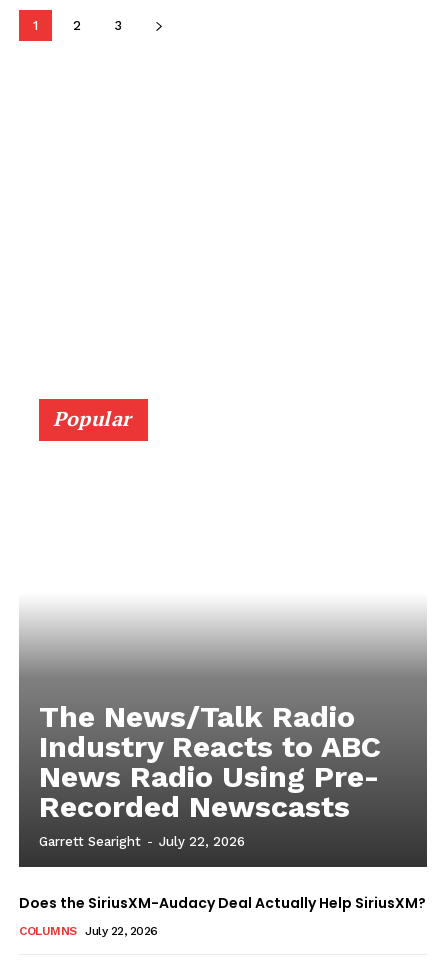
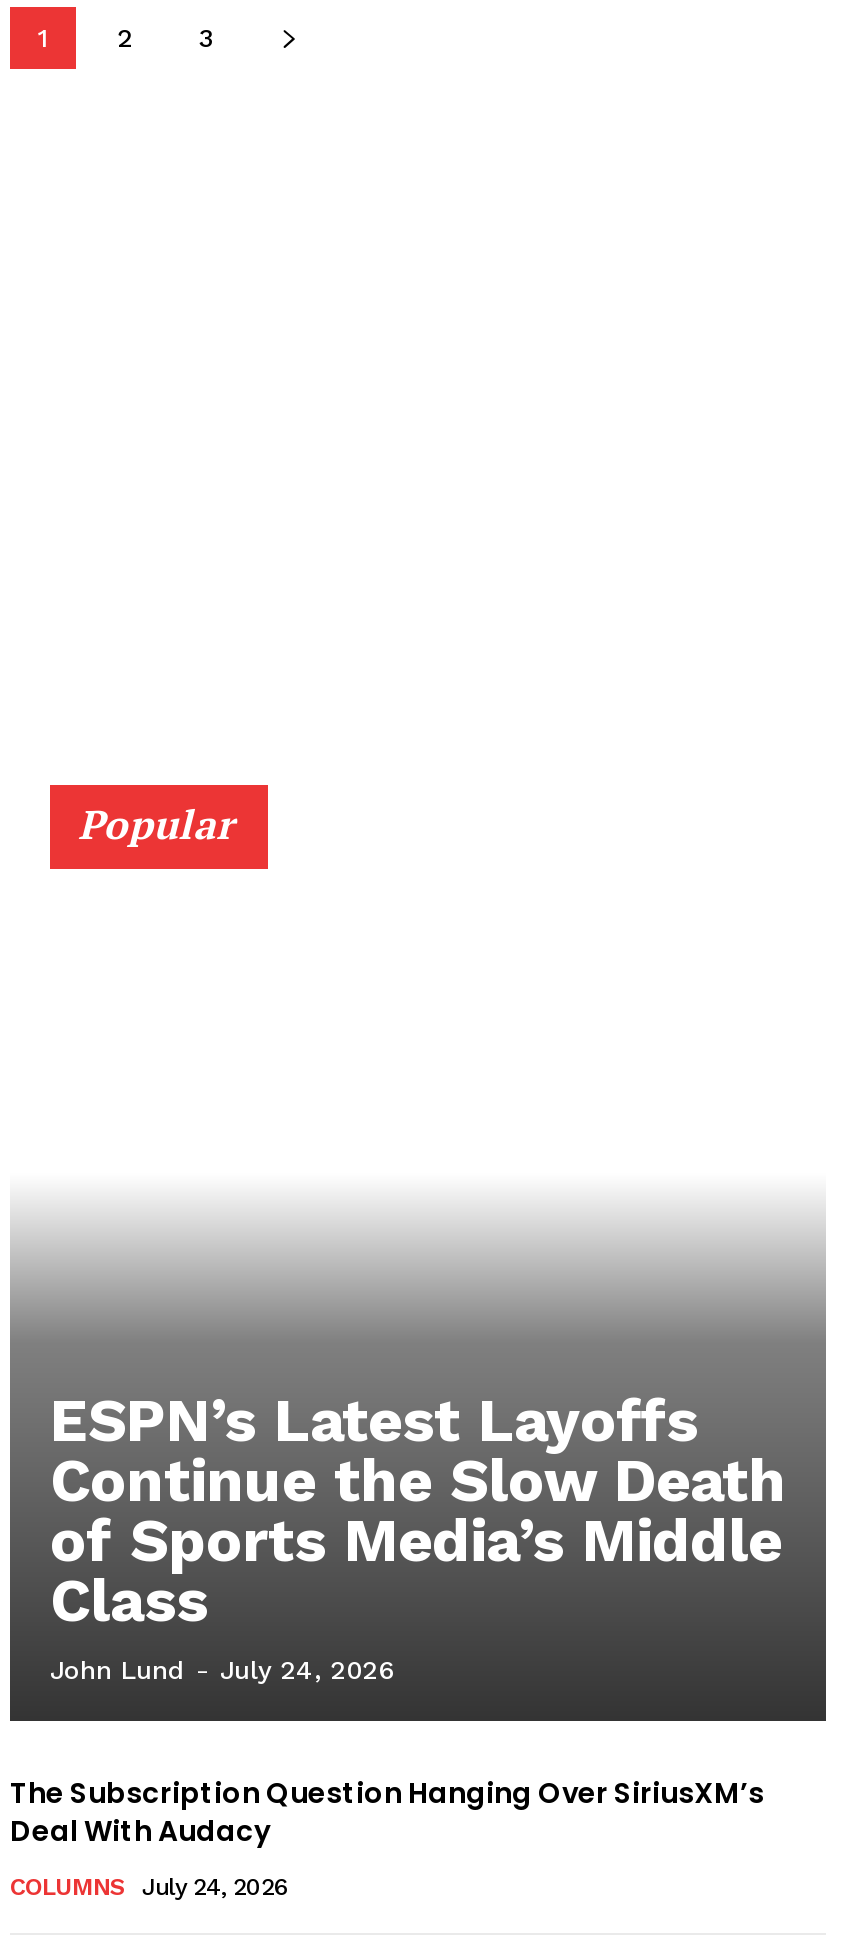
- The News/Talk Radio
- Industry Reacts to ABC
- News Radio Using Pre-
- Recorded Newscasts
- Garrett Searight - July 22, 2026
+ ESPN’s Latest Layoffs
+ Continue the Slow Death
+ of Sports Media’s Middle
+ Class
+ John Lund - July 24, 2026

- Does the SiriusXM-Audacy Deal Actually Help SiriusXM?
+ The Subscription Question Hanging Over SiriusXM’s
+ Deal With Audacy

- COLUMNS July 22, 2026
+ COLUMNS July 24, 2026
